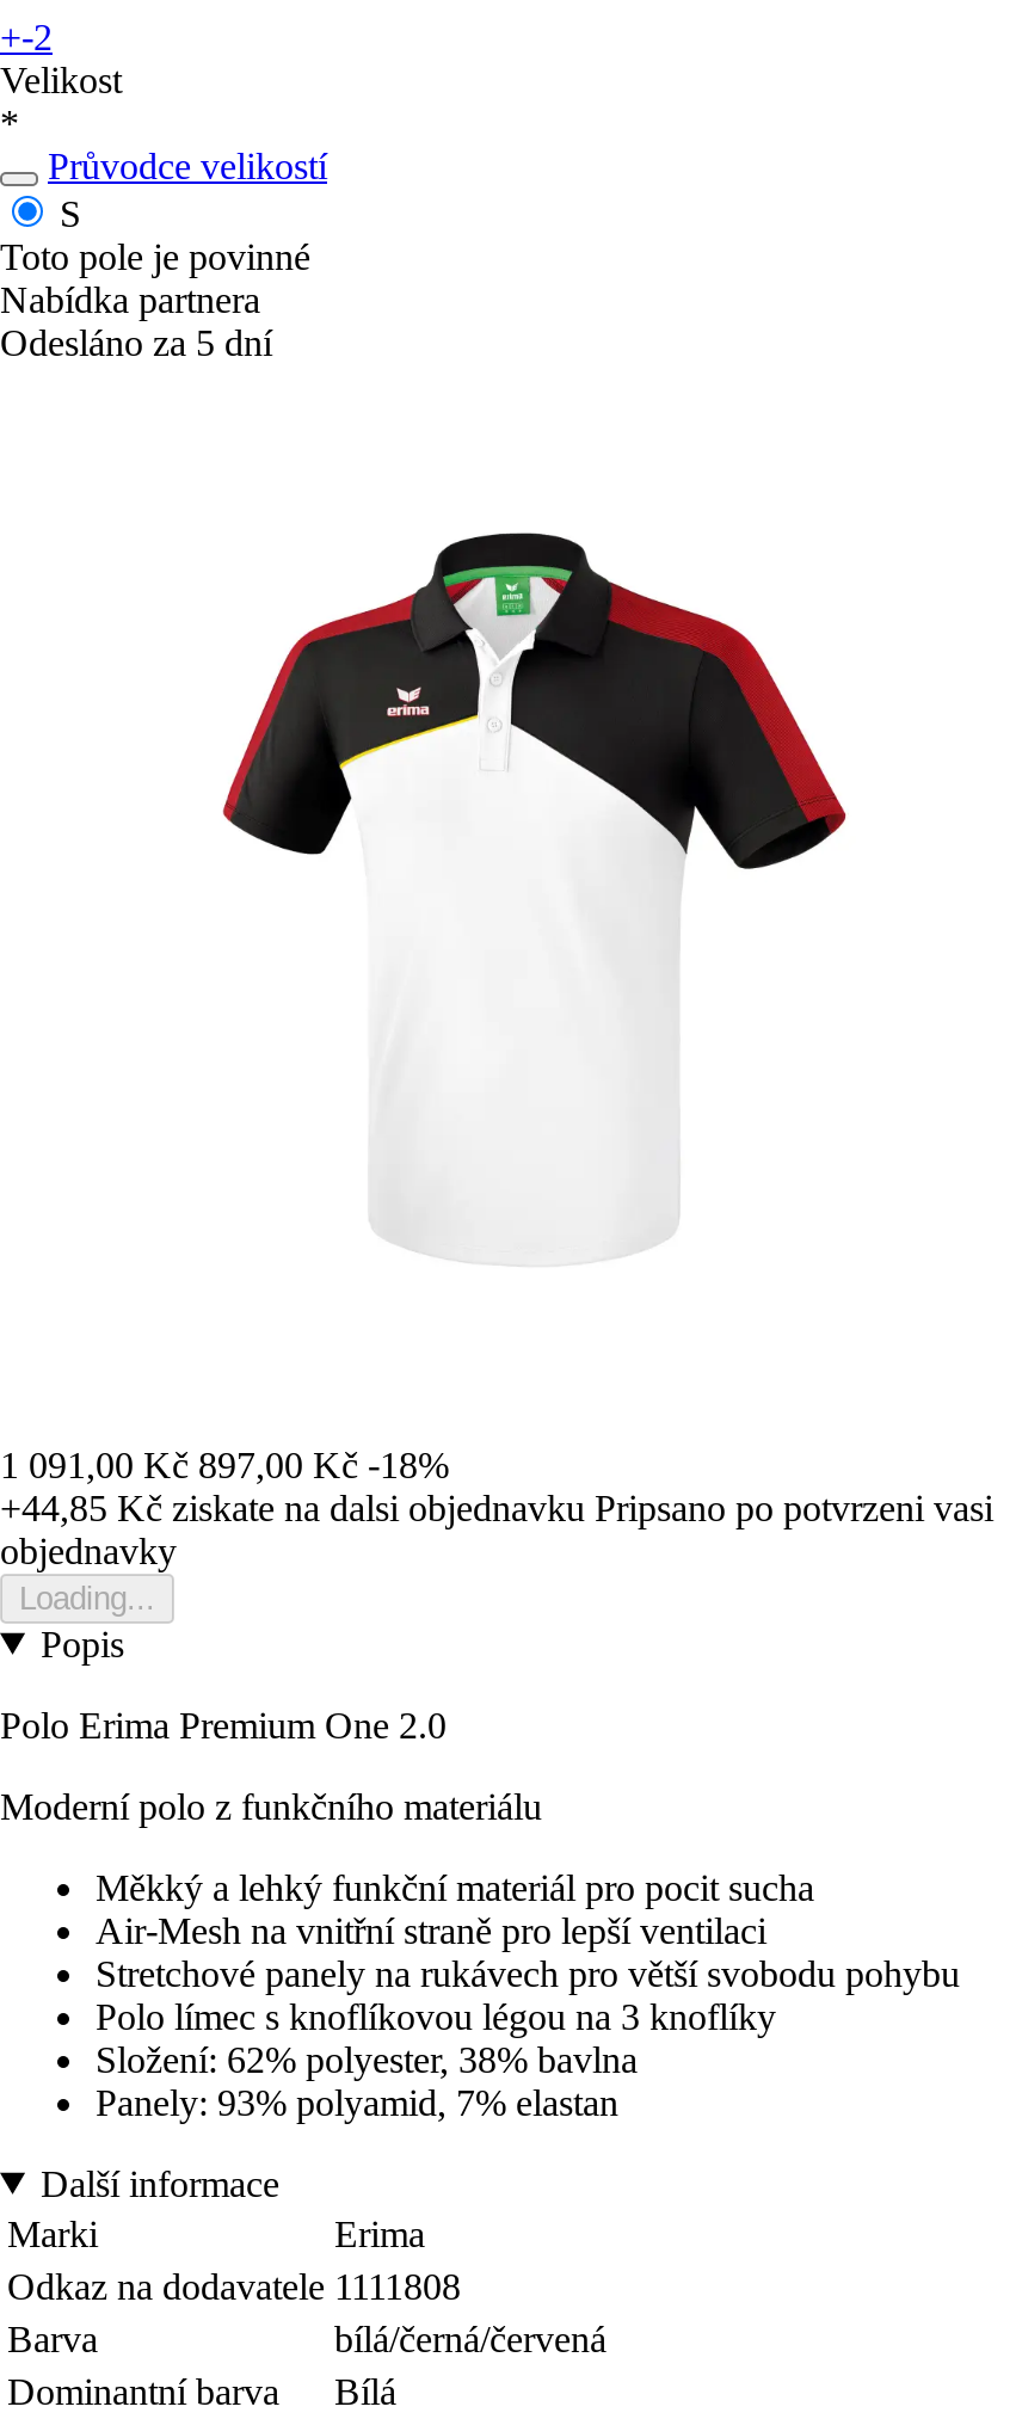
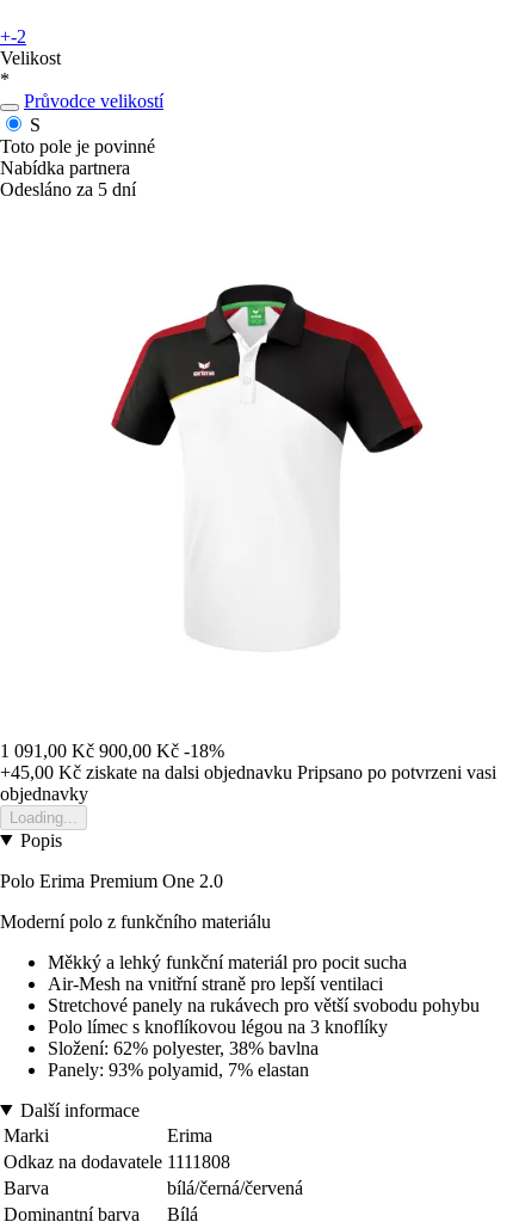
- 1 091,00 Kč 897,00 Kč -18%
+ 1 091,00 Kč 900,00 Kč -18%

- +44,85 Kč ziskate na dalsi objednavku Pripsano po potvrzeni vasi
+ +45,00 Kč ziskate na dalsi objednavku Pripsano po potvrzeni vasi
